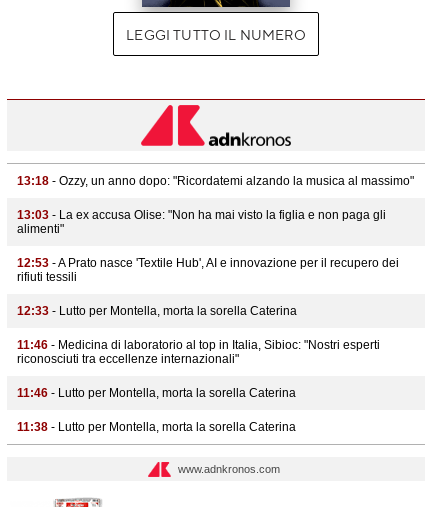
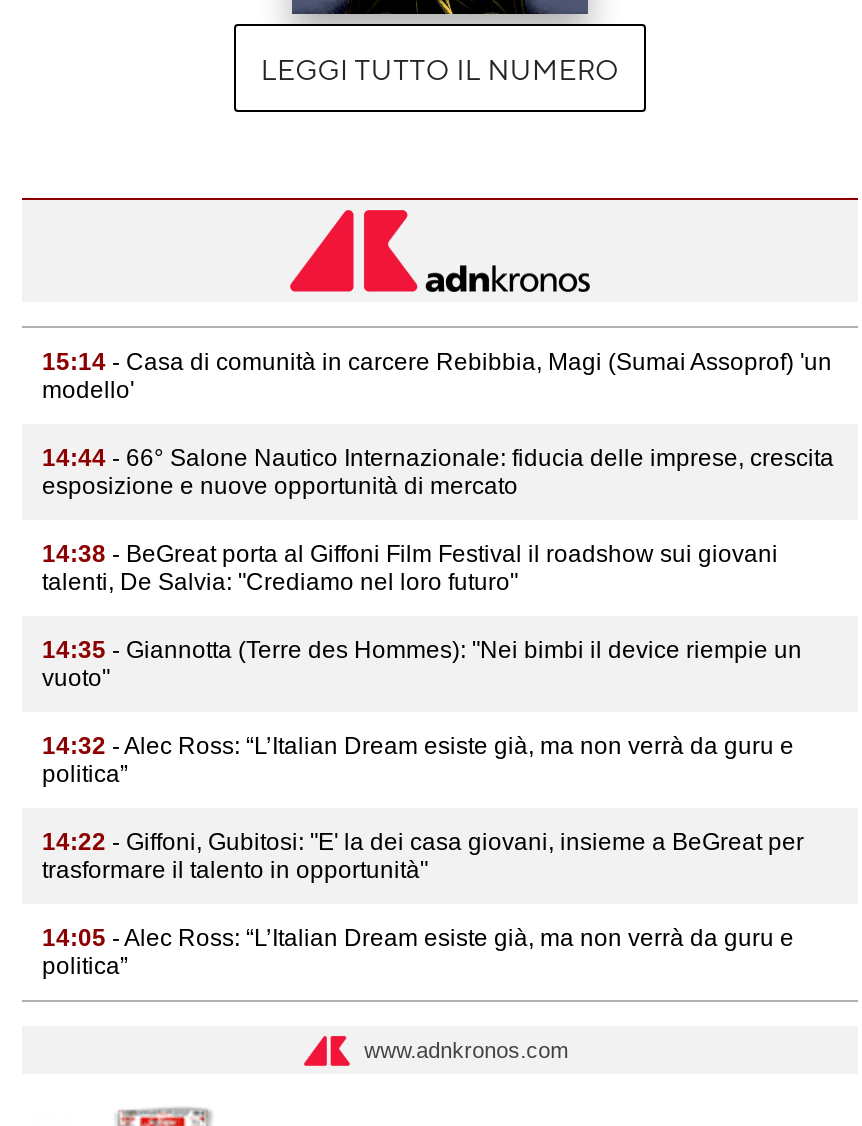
- 13:18 - Ozzy, un anno dopo: "Ricordatemi alzando la musica al massimo"
+ 15:14 - Casa di comunità in carcere Rebibbia, Magi (Sumai Assoprof) 'un
+ modello'

- 13:03 - La ex accusa Olise: "Non ha mai visto la figlia e non paga gli
- alimenti"
+ 14:44 - 66° Salone Nautico Internazionale: fiducia delle imprese, crescita
+ esposizione e nuove opportunità di mercato

- 12:53 - A Prato nasce 'Textile Hub', AI e innovazione per il recupero dei
- rifiuti tessili
+ 14:38 - BeGreat porta al Giffoni Film Festival il roadshow sui giovani
+ talenti, De Salvia: "Crediamo nel loro futuro"

- 12:33 - Lutto per Montella, morta la sorella Caterina
+ 14:35 - Giannotta (Terre des Hommes): "Nei bimbi il device riempie un
+ vuoto"

- 11:46 - Medicina di laboratorio al top in Italia, Sibioc: "Nostri esperti
- riconosciuti tra eccellenze internazionali"
+ 14:32 - Alec Ross: “L’Italian Dream esiste già, ma non verrà da guru e
+ politica”

- 11:46 - Lutto per Montella, morta la sorella Caterina
+ 14:22 - Giffoni, Gubitosi: "E' la dei casa giovani, insieme a BeGreat per
+ trasformare il talento in opportunità"

- 11:38 - Lutto per Montella, morta la sorella Caterina
+ 14:05 - Alec Ross: “L’Italian Dream esiste già, ma non verrà da guru e
+ politica”
